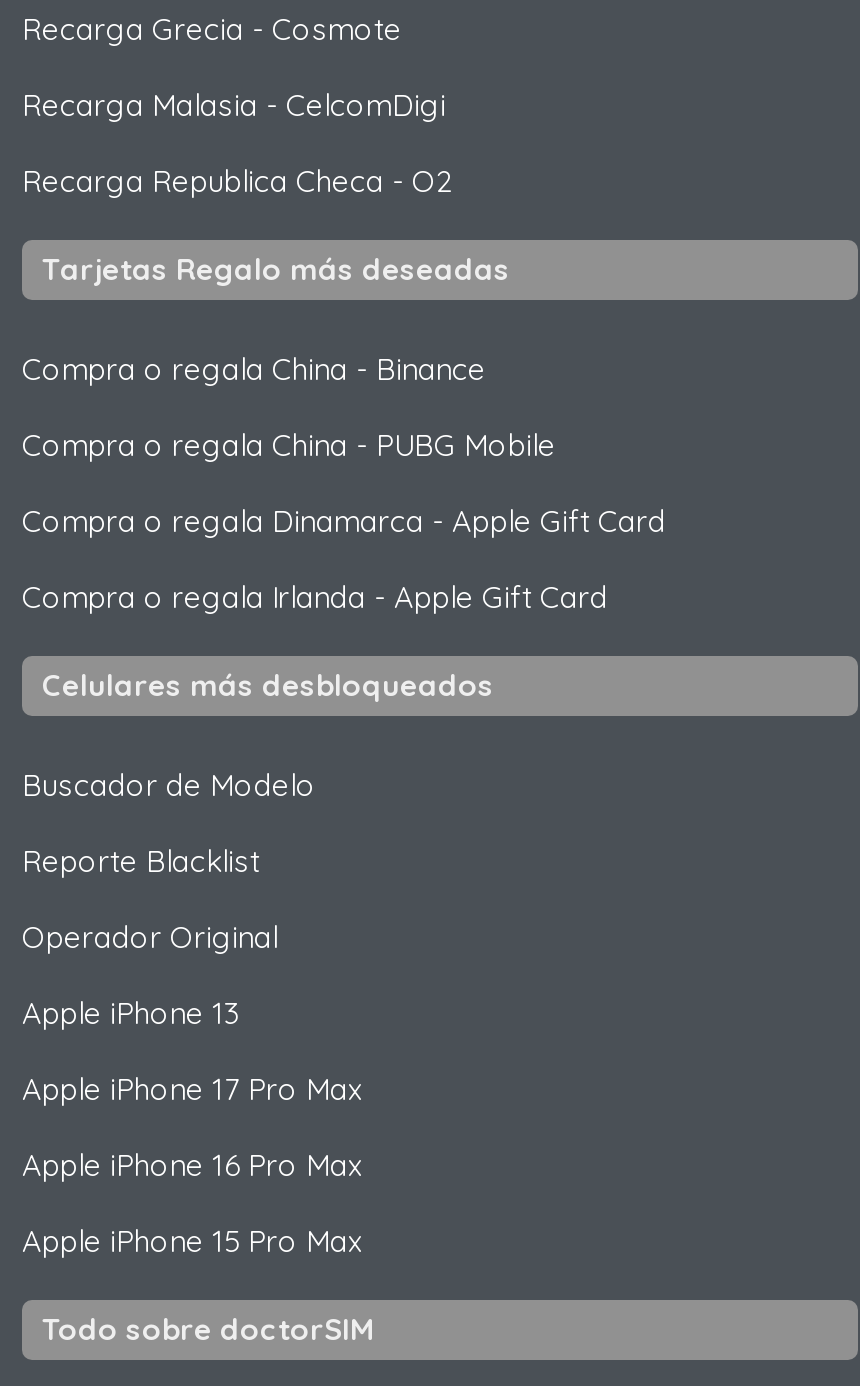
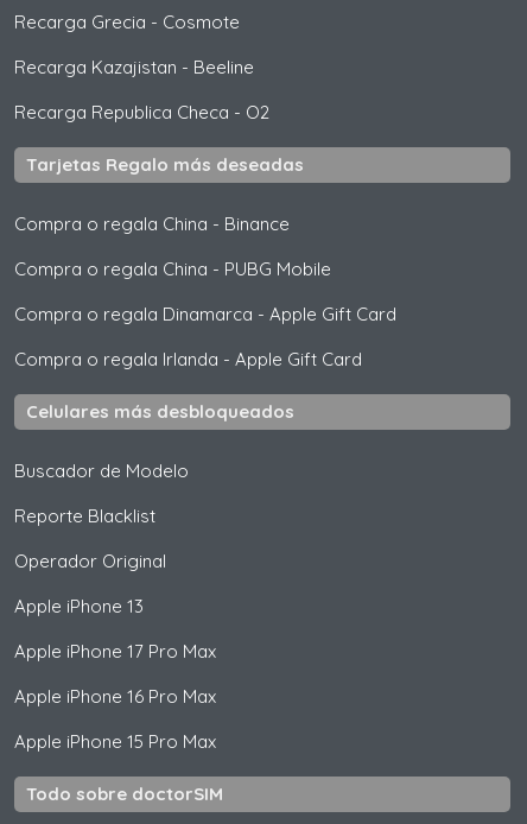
- Recarga Malasia - CelcomDigi
+ Recarga Kazajistan - Beeline
